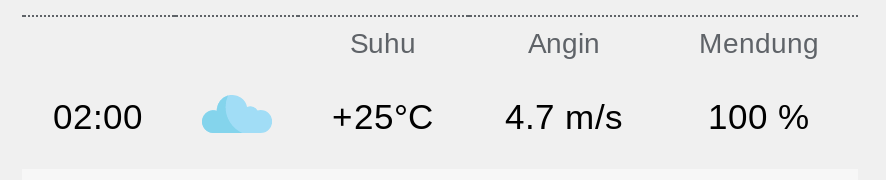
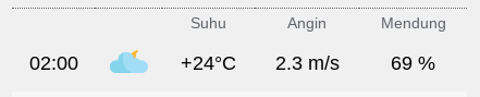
- +25°C
- 4.7 m/s
- 100 %
+ +24°C
+ 2.3 m/s
+ 69 %
